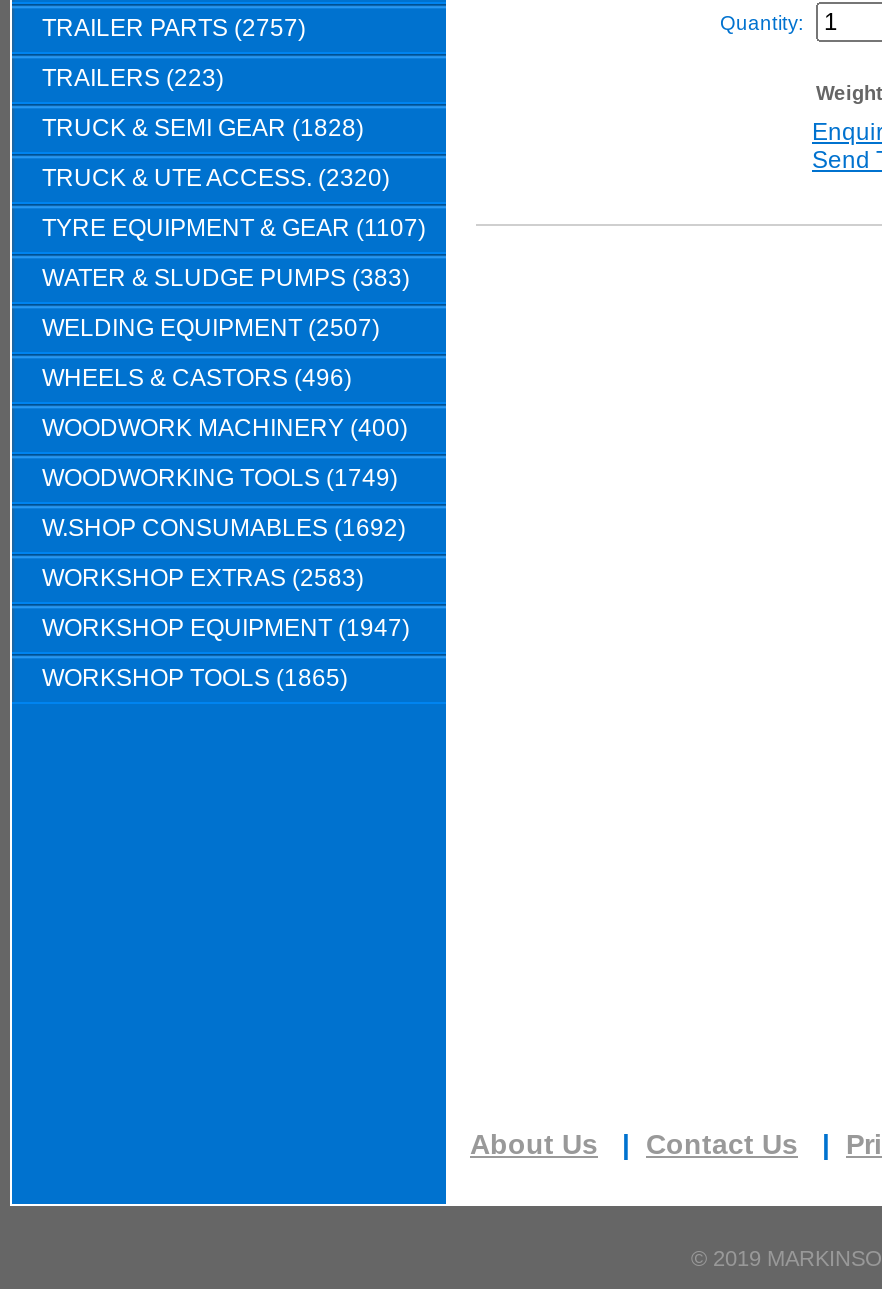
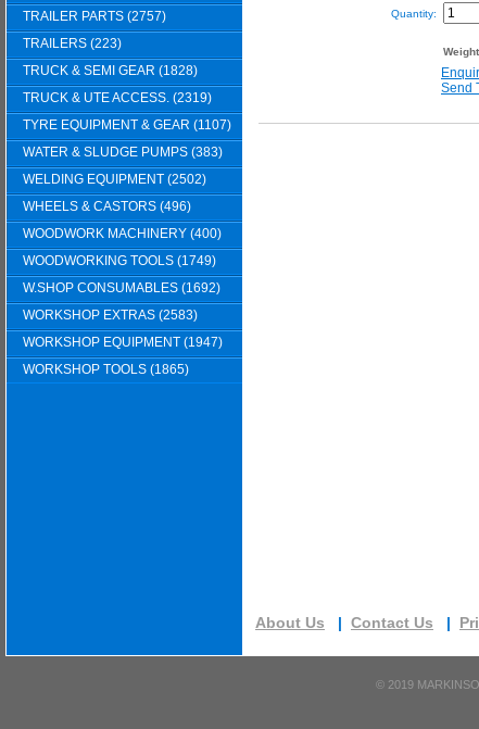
- TRUCK & UTE ACCESS. (2320)
+ TRUCK & UTE ACCESS. (2319)

- WELDING EQUIPMENT (2507)
+ WELDING EQUIPMENT (2502)
